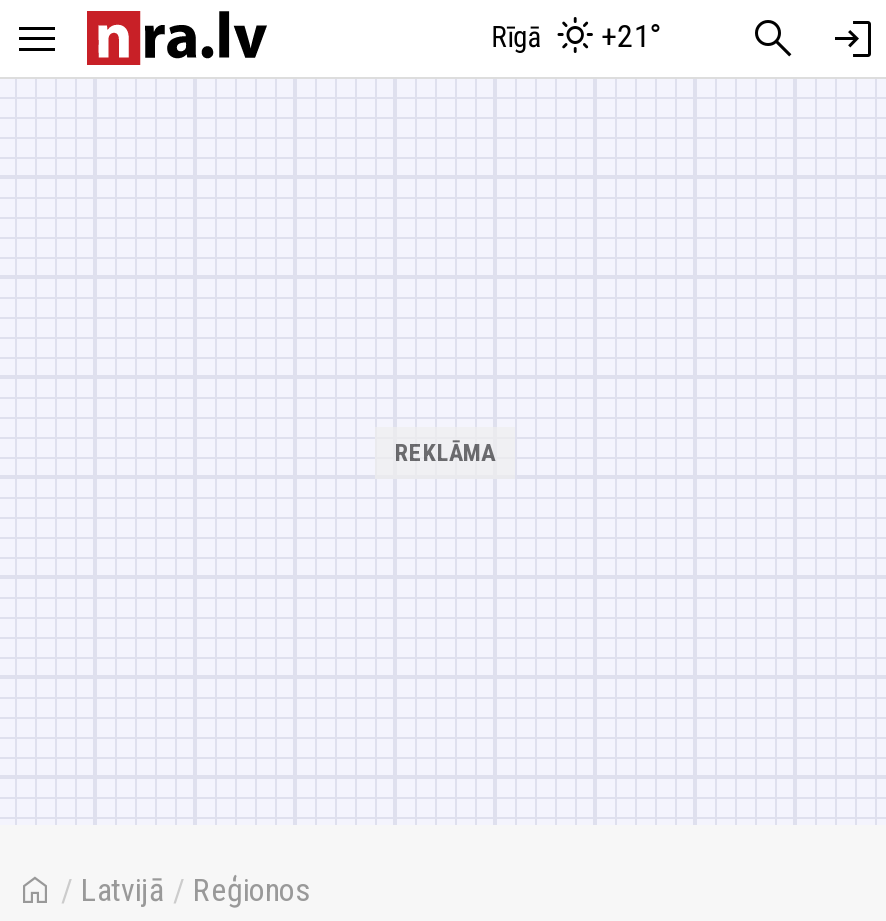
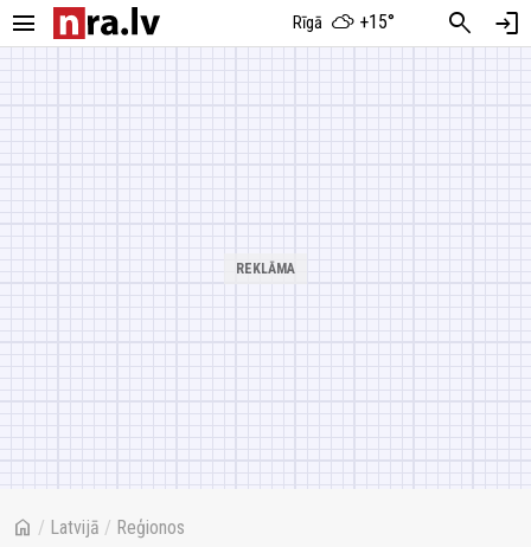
- Rīgā +21°
+ Rīgā +15°
